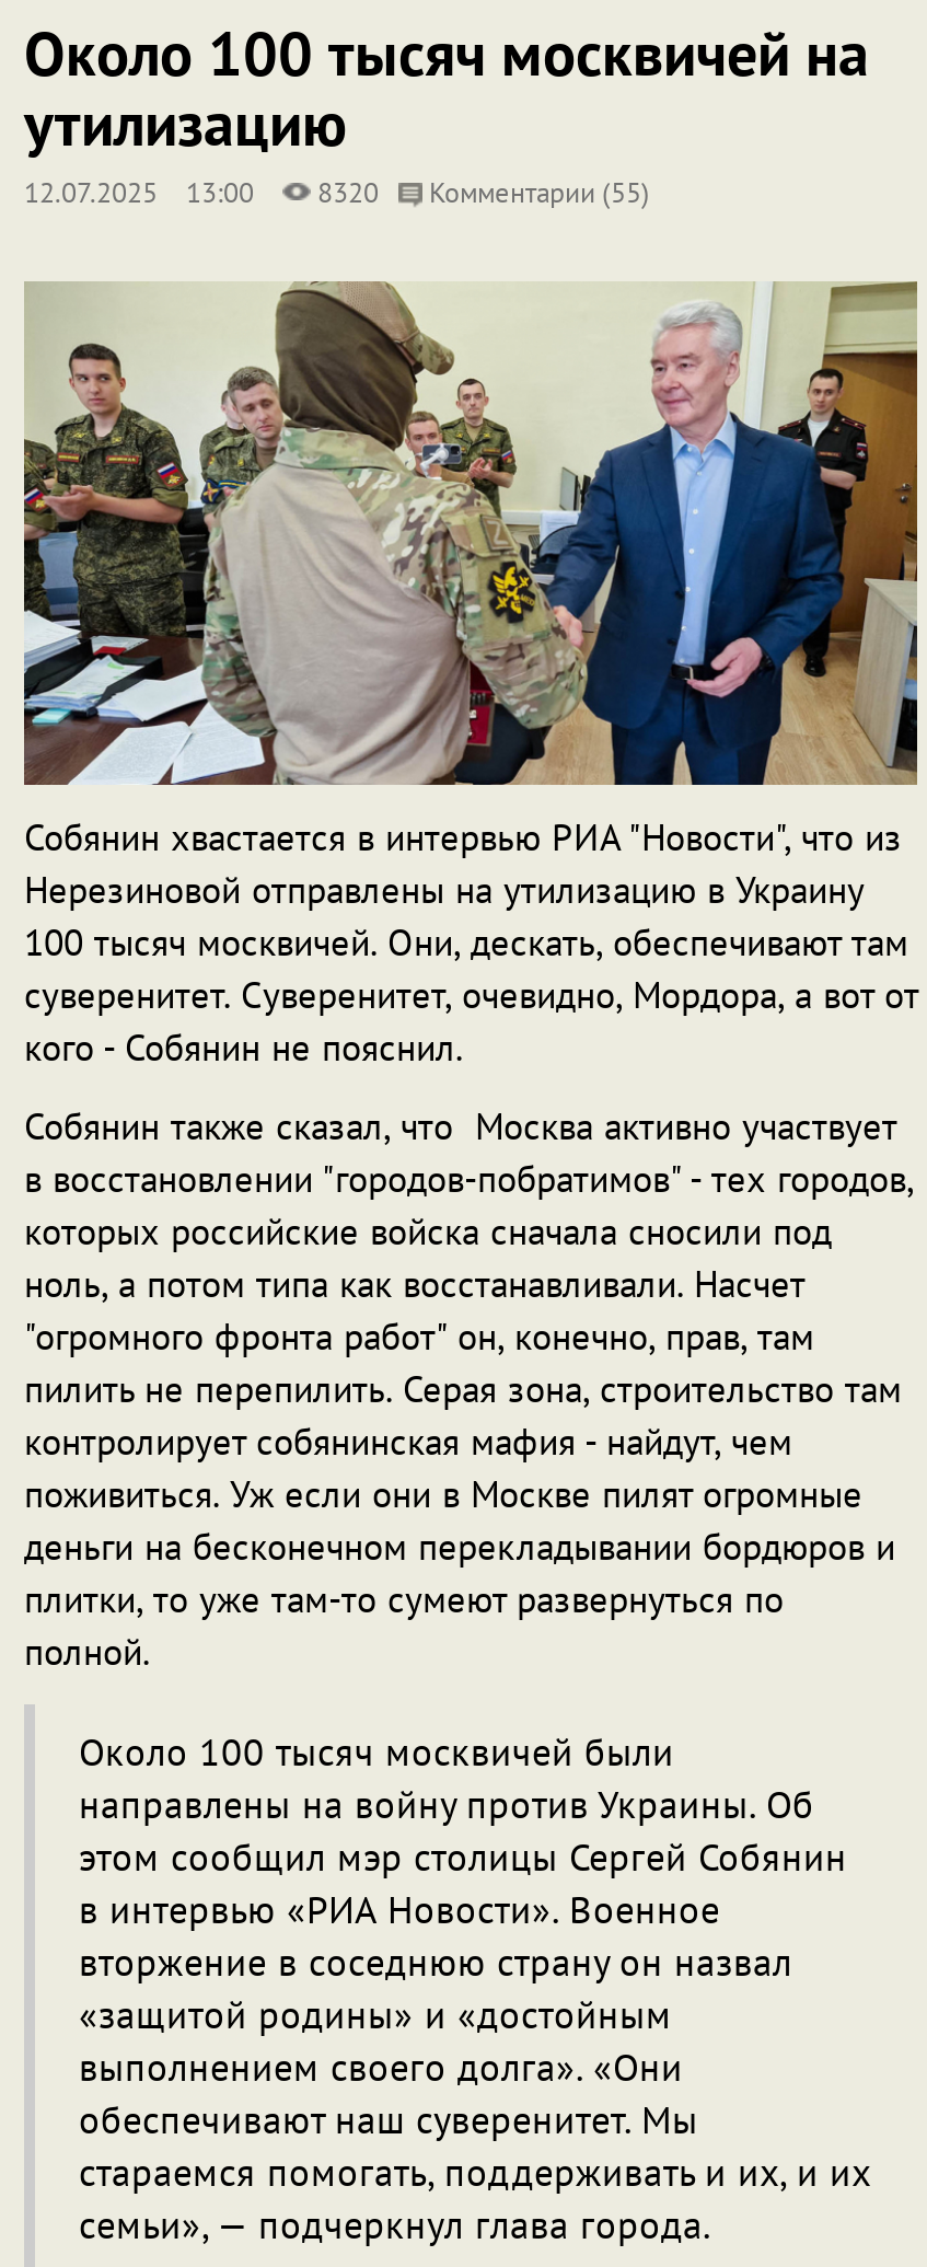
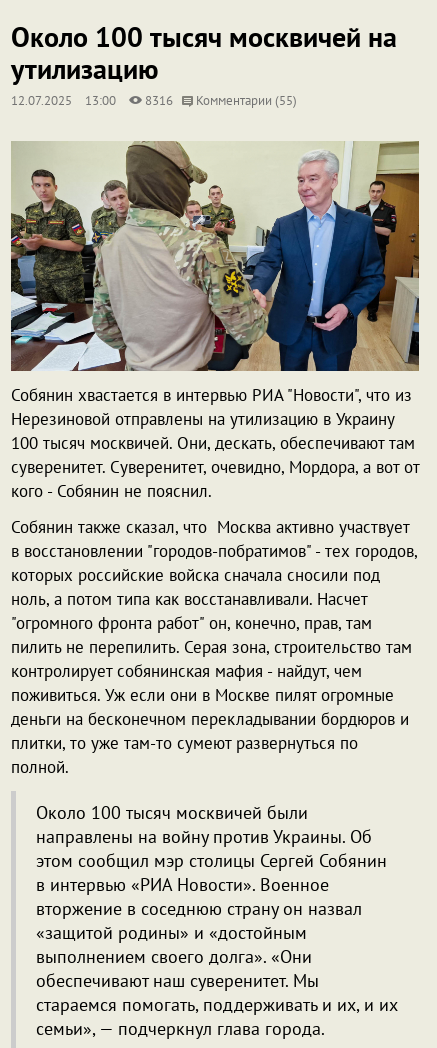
- 8320
+ 8316
